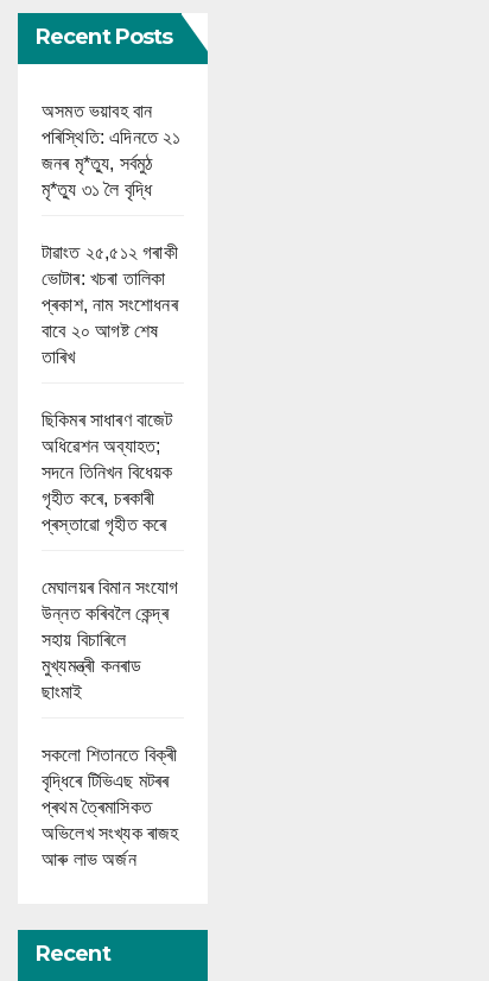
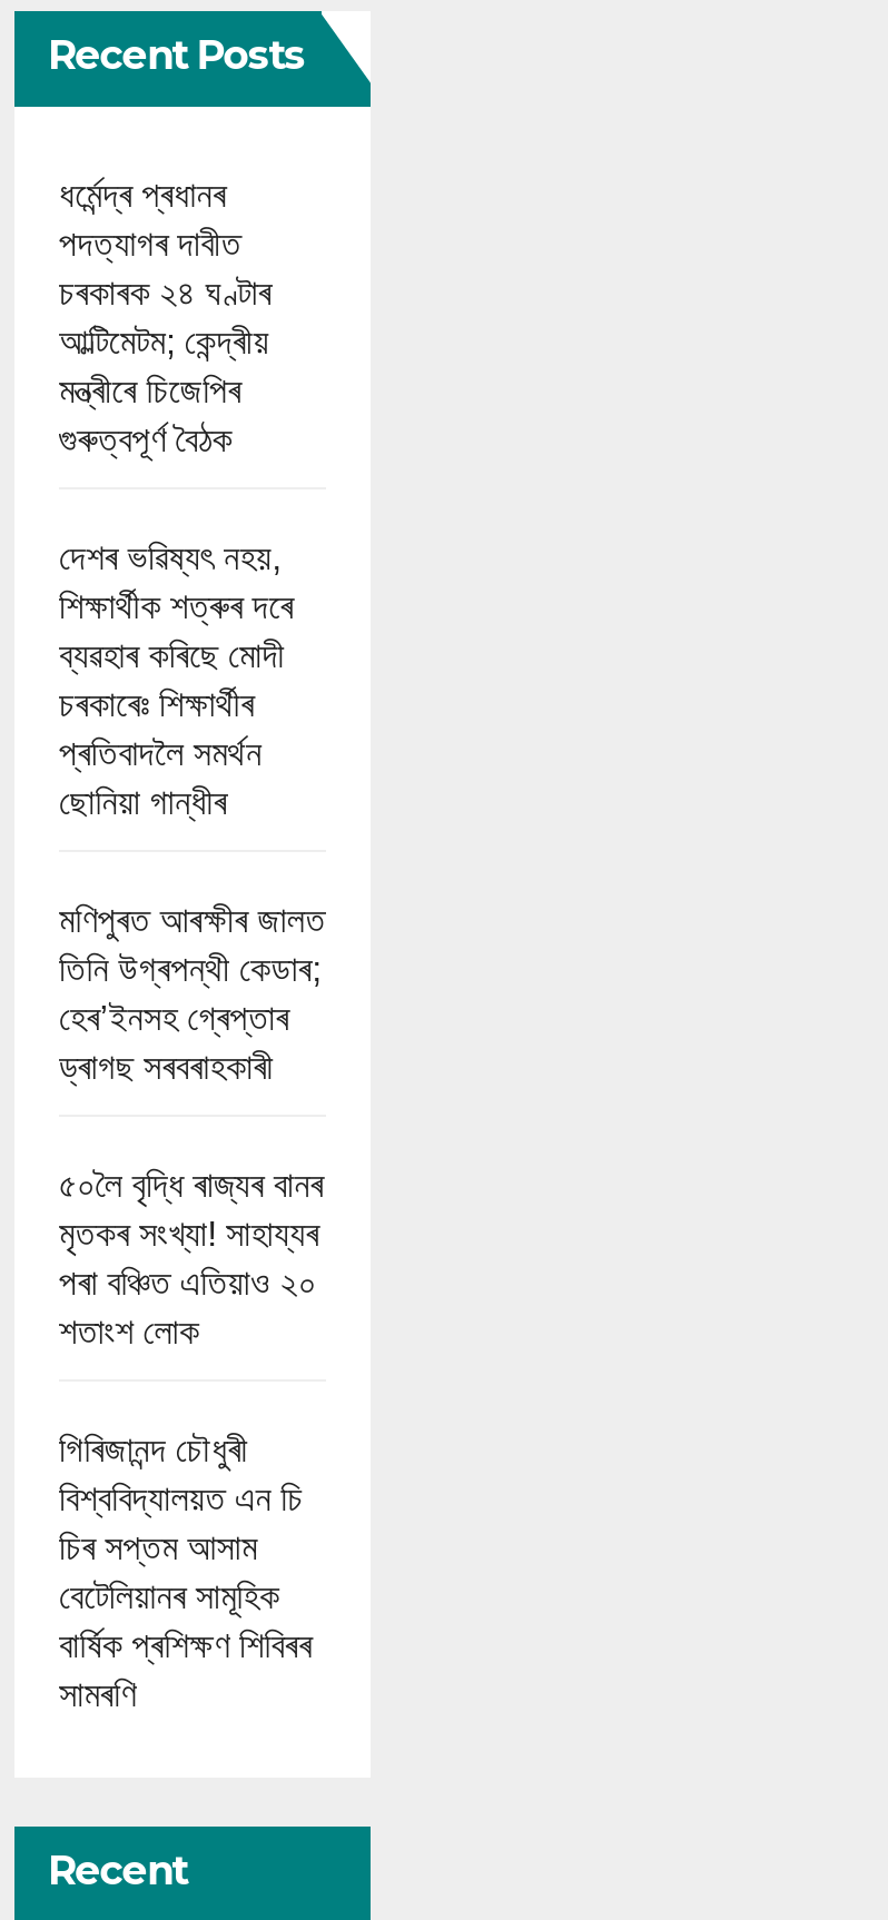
- অসমত ভয়াবহ বান
- পৰিস্থিতি: এদিনতে ২১
- জনৰ মৃ*ত্যু, সৰ্বমুঠ
- মৃ*ত্যু ৩১ লৈ বৃদ্ধি
+ ধৰ্মেন্দ্ৰ প্ৰধানৰ
+ পদত্যাগৰ দাবীত
+ চৰকাৰক ২৪ ঘণ্টাৰ
+ আল্টিমেটম; কেন্দ্ৰীয়
+ মন্ত্ৰীৰে চিজেপিৰ
+ গুৰুত্বপূৰ্ণ বৈঠক

- টাৱাংত ২৫,৫১২ গৰাকী
- ভোটাৰ: খচৰা তালিকা
- প্ৰকাশ, নাম সংশোধনৰ
- বাবে ২০ আগষ্ট শেষ
- তাৰিখ
+ দেশৰ ভৱিষ্যৎ নহয়,
+ শিক্ষাৰ্থীক শত্ৰুৰ দৰে
+ ব্যৱহাৰ কৰিছে মোদী
+ চৰকাৰেঃ শিক্ষাৰ্থীৰ
+ প্ৰতিবাদলৈ সমৰ্থন
+ ছোনিয়া গান্ধীৰ

- ছিকিমৰ সাধাৰণ বাজেট
- অধিৱেশন অব্যাহত;
- সদনে তিনিখন বিধেয়ক
- গৃহীত কৰে, চৰকাৰী
- প্ৰস্তাৱো গৃহীত কৰে
+ মণিপুৰত আৰক্ষীৰ জালত
+ তিনি উগ্ৰপন্থী কেডাৰ;
+ হেৰ’ইনসহ গ্ৰেপ্তাৰ
+ ড্ৰাগছ সৰবৰাহকাৰী

- মেঘালয়ৰ বিমান সংযোগ
- উন্নত কৰিবলৈ কেন্দ্ৰ
- সহায় বিচাৰিলে
- মুখ্যমন্ত্ৰী কনৰাড
- ছাংমাই
+ ৫০লৈ বৃদ্ধি ৰাজ্যৰ বানৰ
+ মৃতকৰ সংখ্যা! সাহায্যৰ
+ পৰা বঞ্চিত এতিয়াও ২০
+ শতাংশ লোক

- সকলো শিতানতে বিক্ৰী
- বৃদ্ধিৰে টিভিএছ মটৰৰ
- প্ৰথম ত্ৰৈমাসিকত
- অভিলেখ সংখ্যক ৰাজহ
- আৰু লাভ অৰ্জন
+ গিৰিজানন্দ চৌধুৰী
+ বিশ্ববিদ্যালয়ত এন চি
+ চিৰ সপ্তম আসাম
+ বেটেলিয়ানৰ সামূহিক
+ বাৰ্ষিক প্ৰশিক্ষণ শিবিৰৰ
+ সামৰণি
